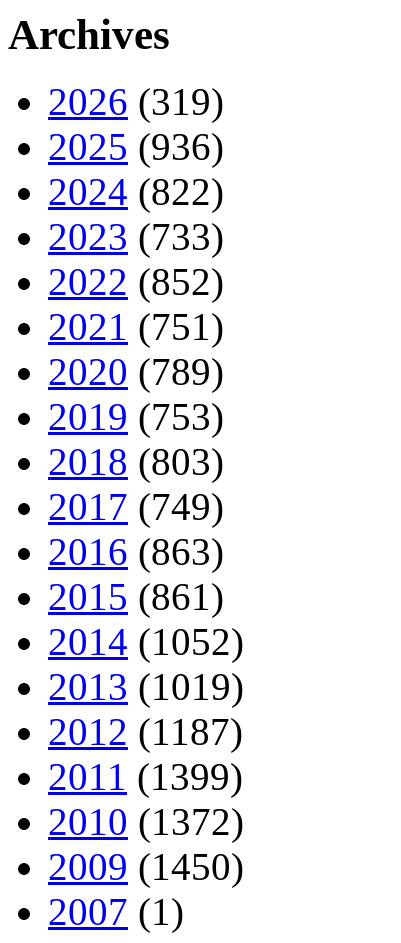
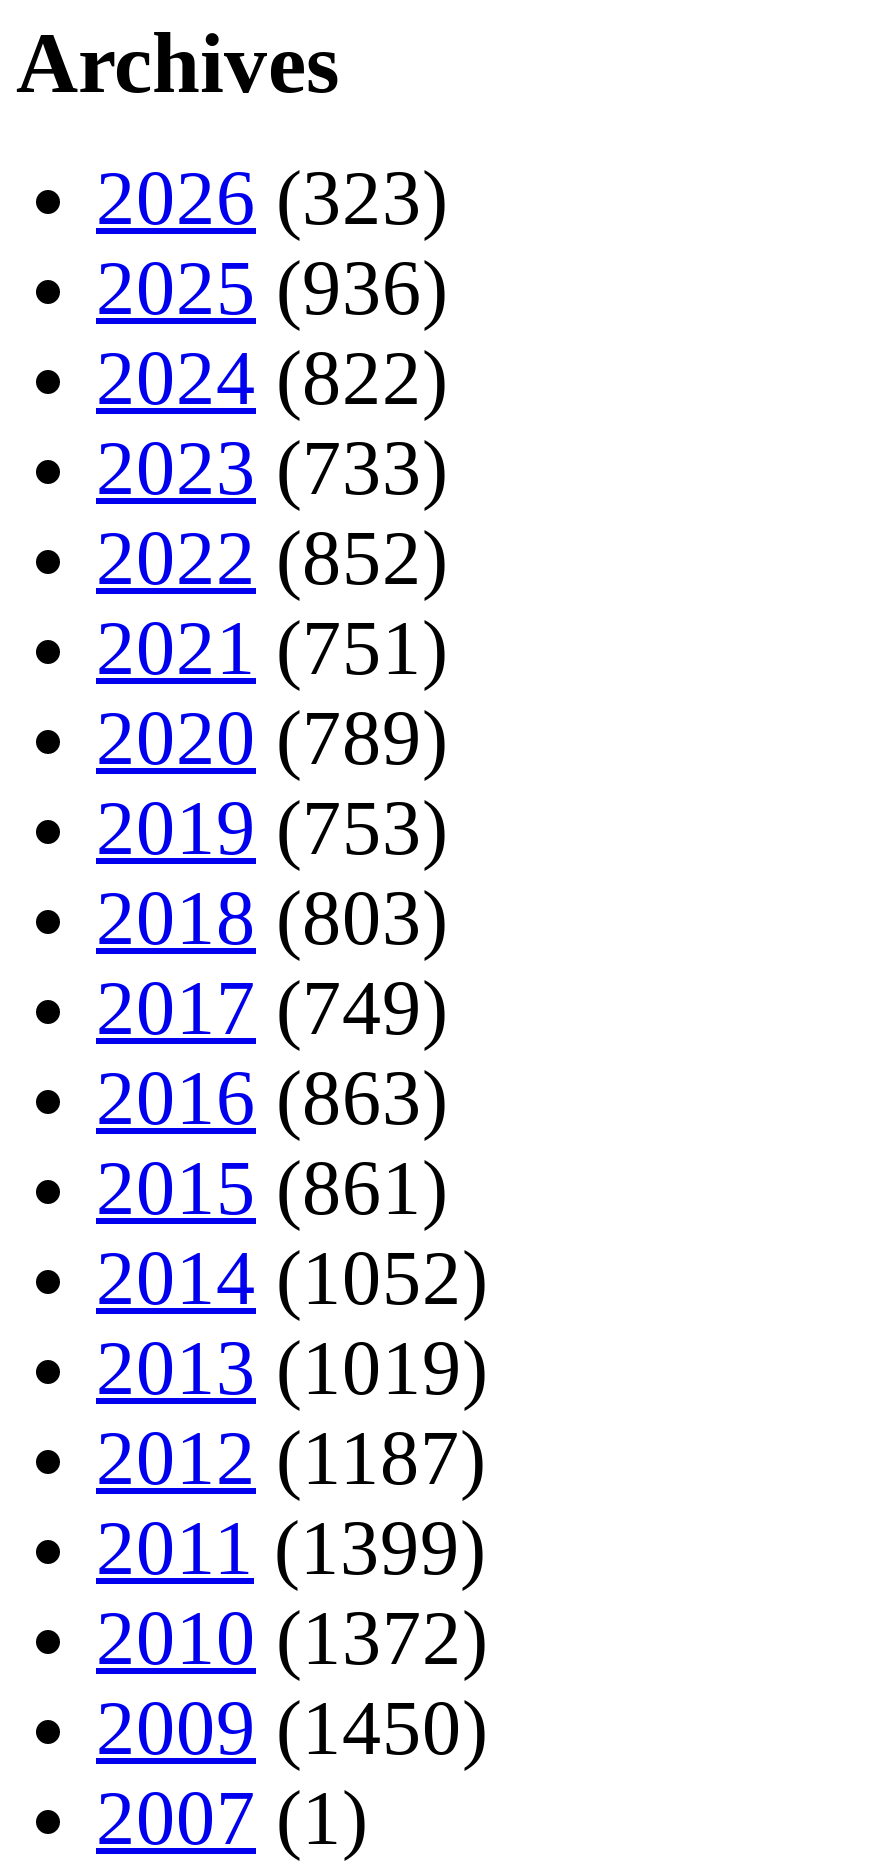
- 2026 (319)
+ 2026 (323)
